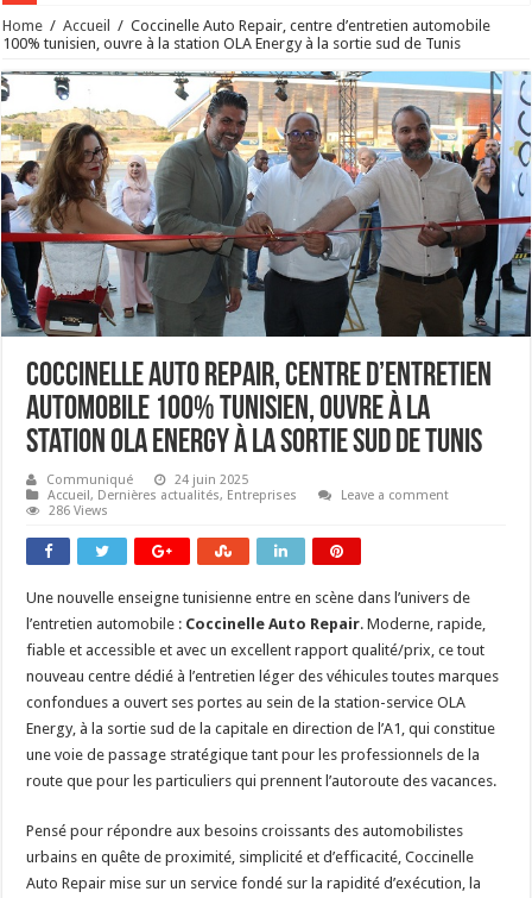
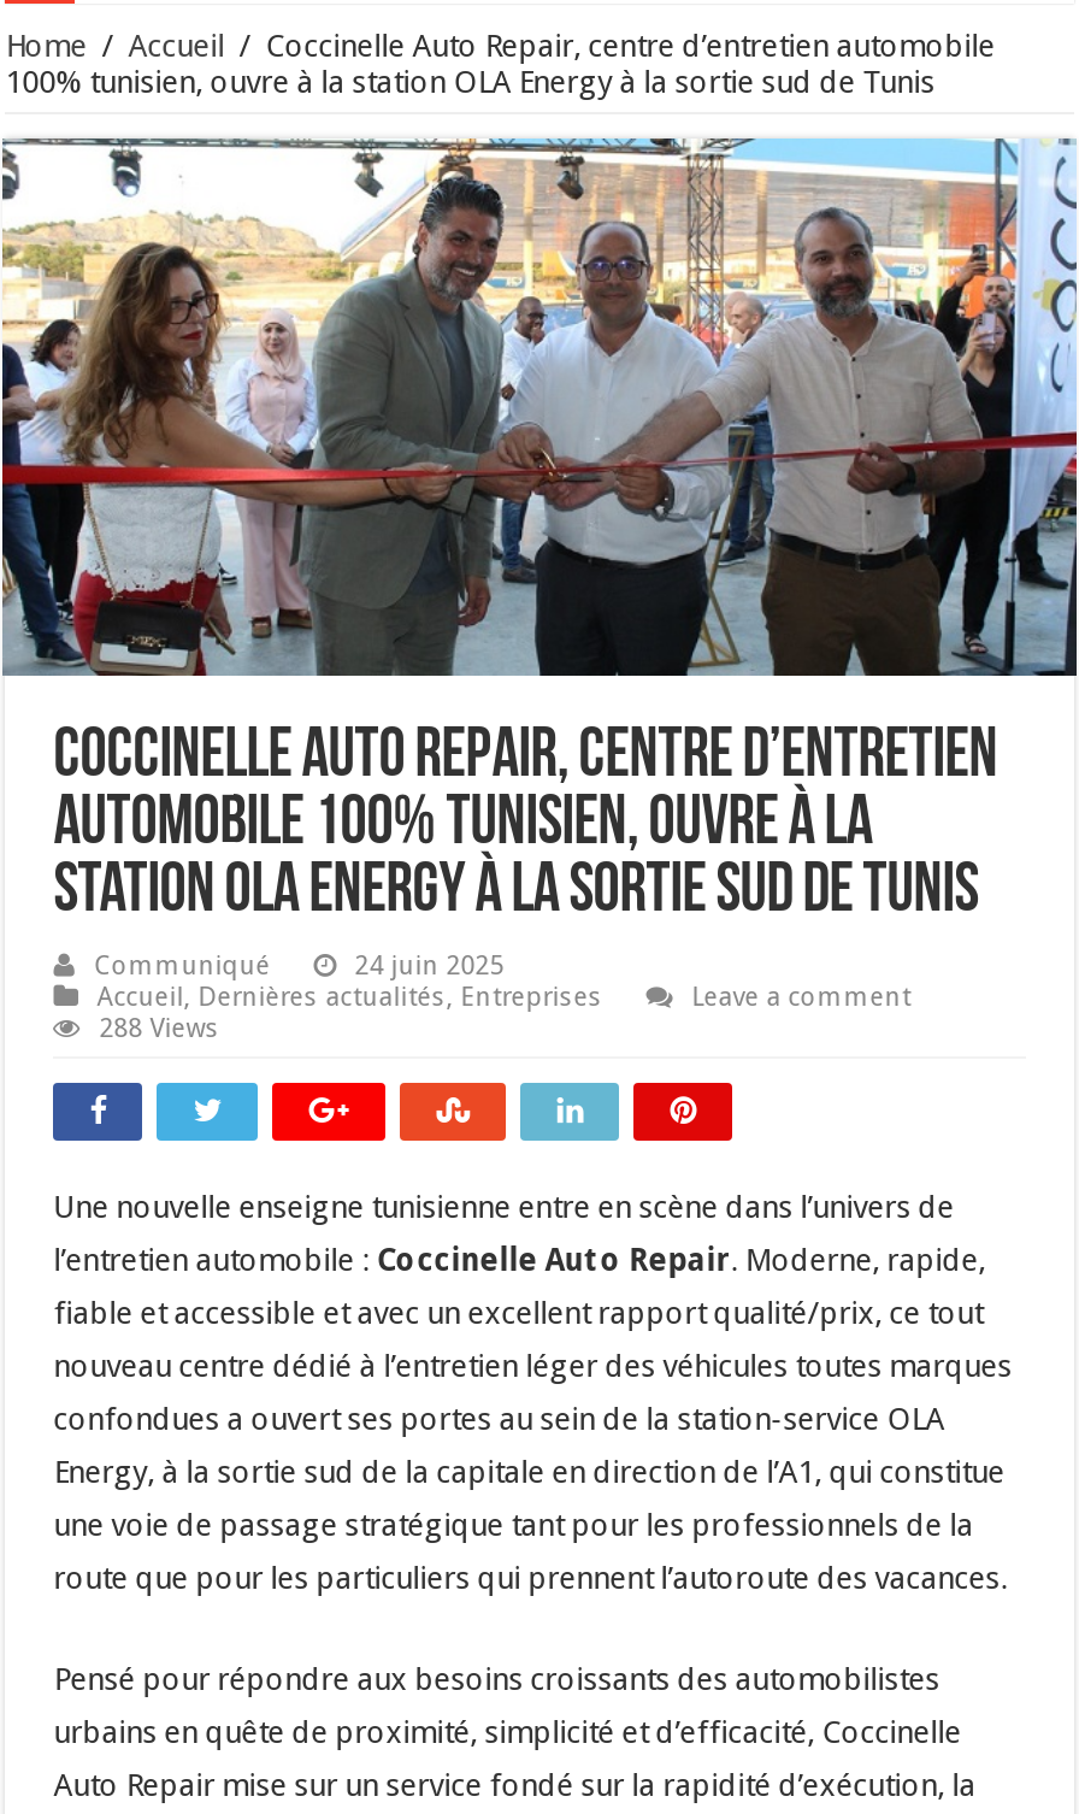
- 286 Views
+ 288 Views
